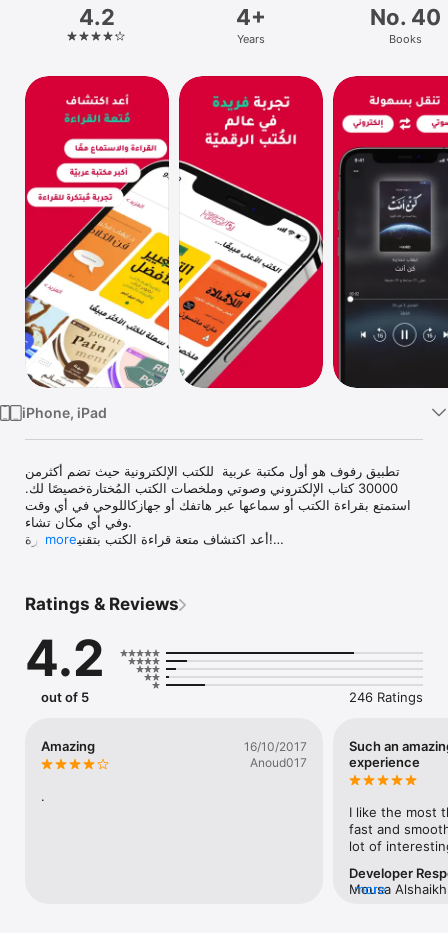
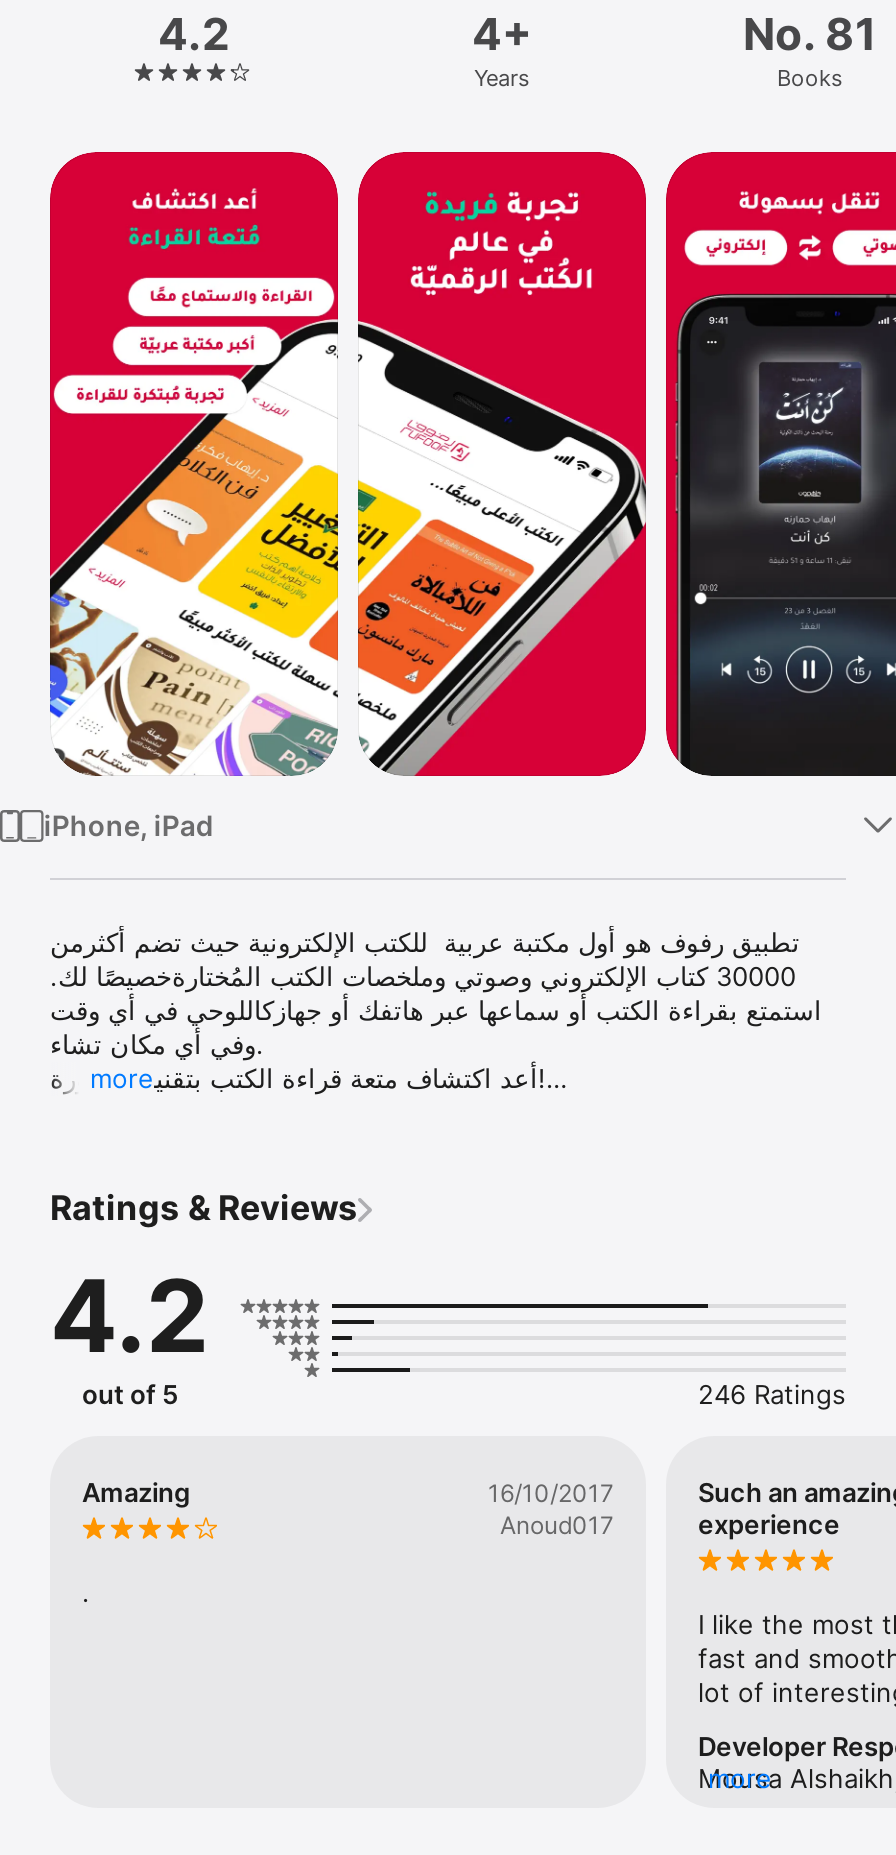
- No. 40
+ No. 81
